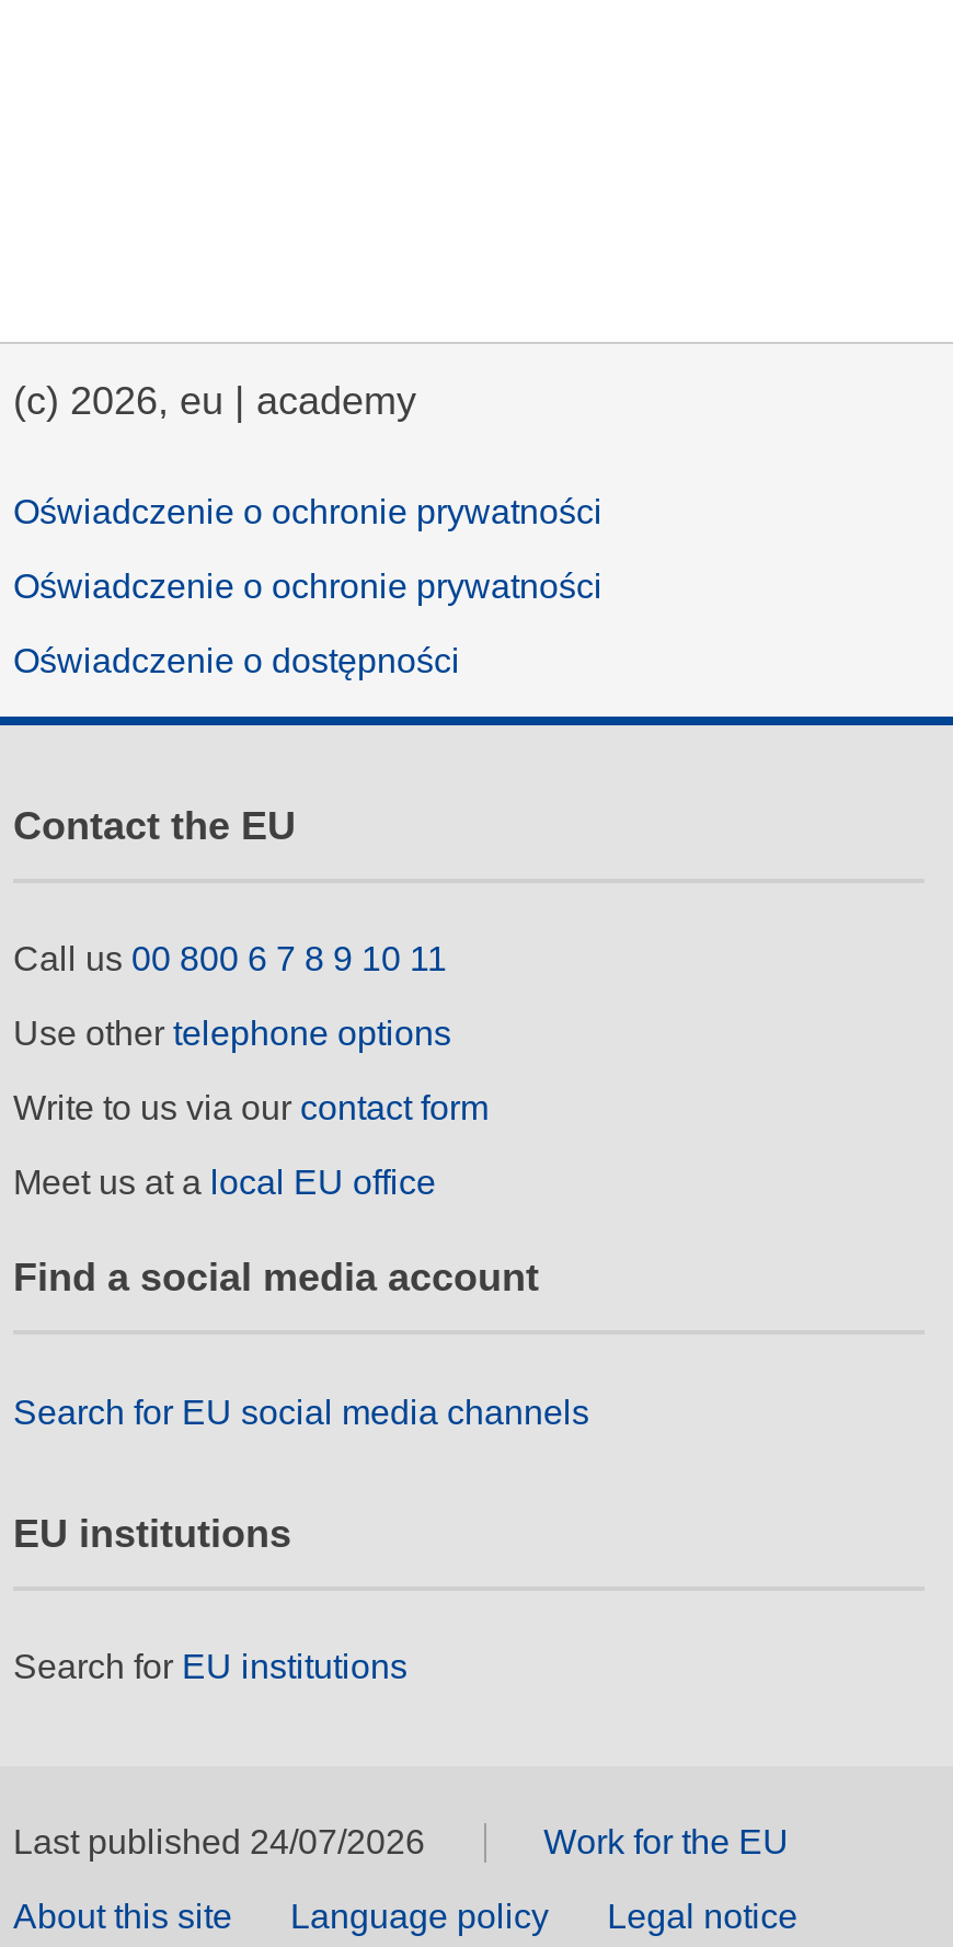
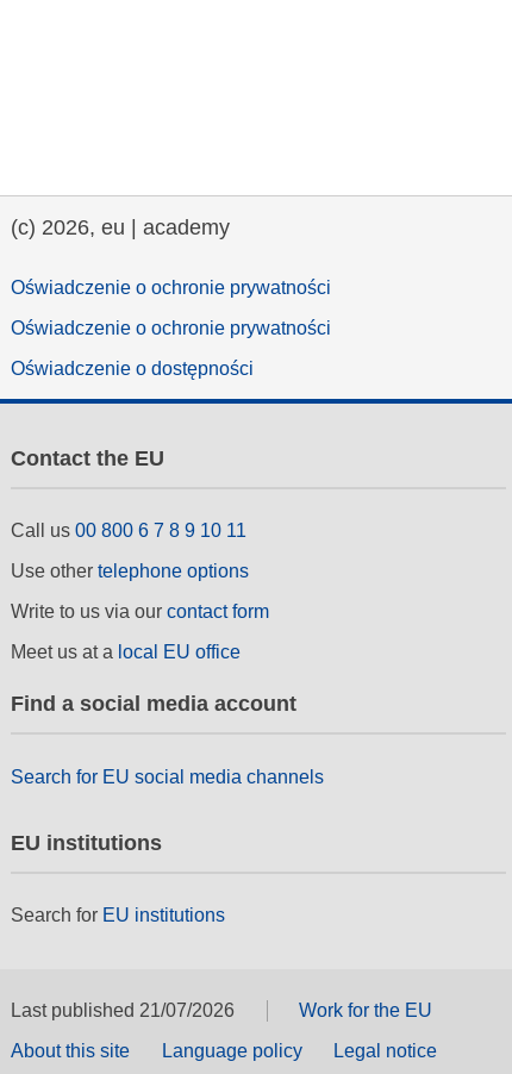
- Last published 24/07/2026
+ Last published 21/07/2026
